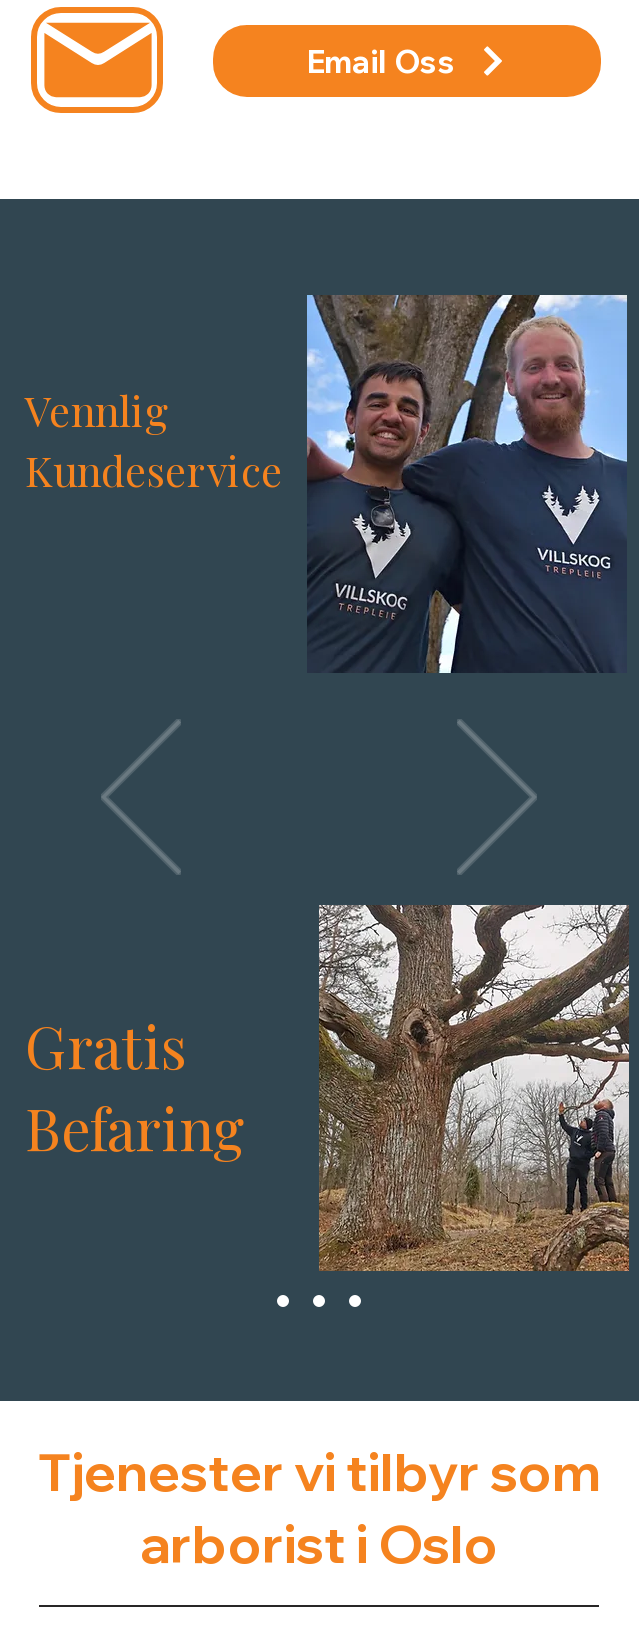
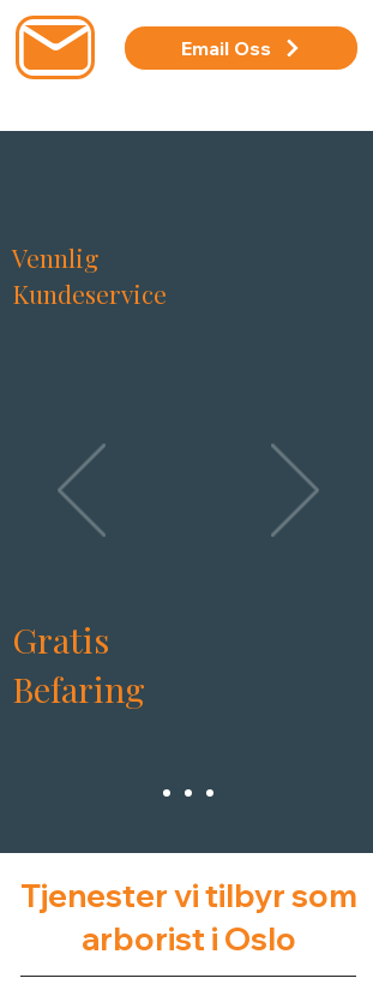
- [image]

- [image]
